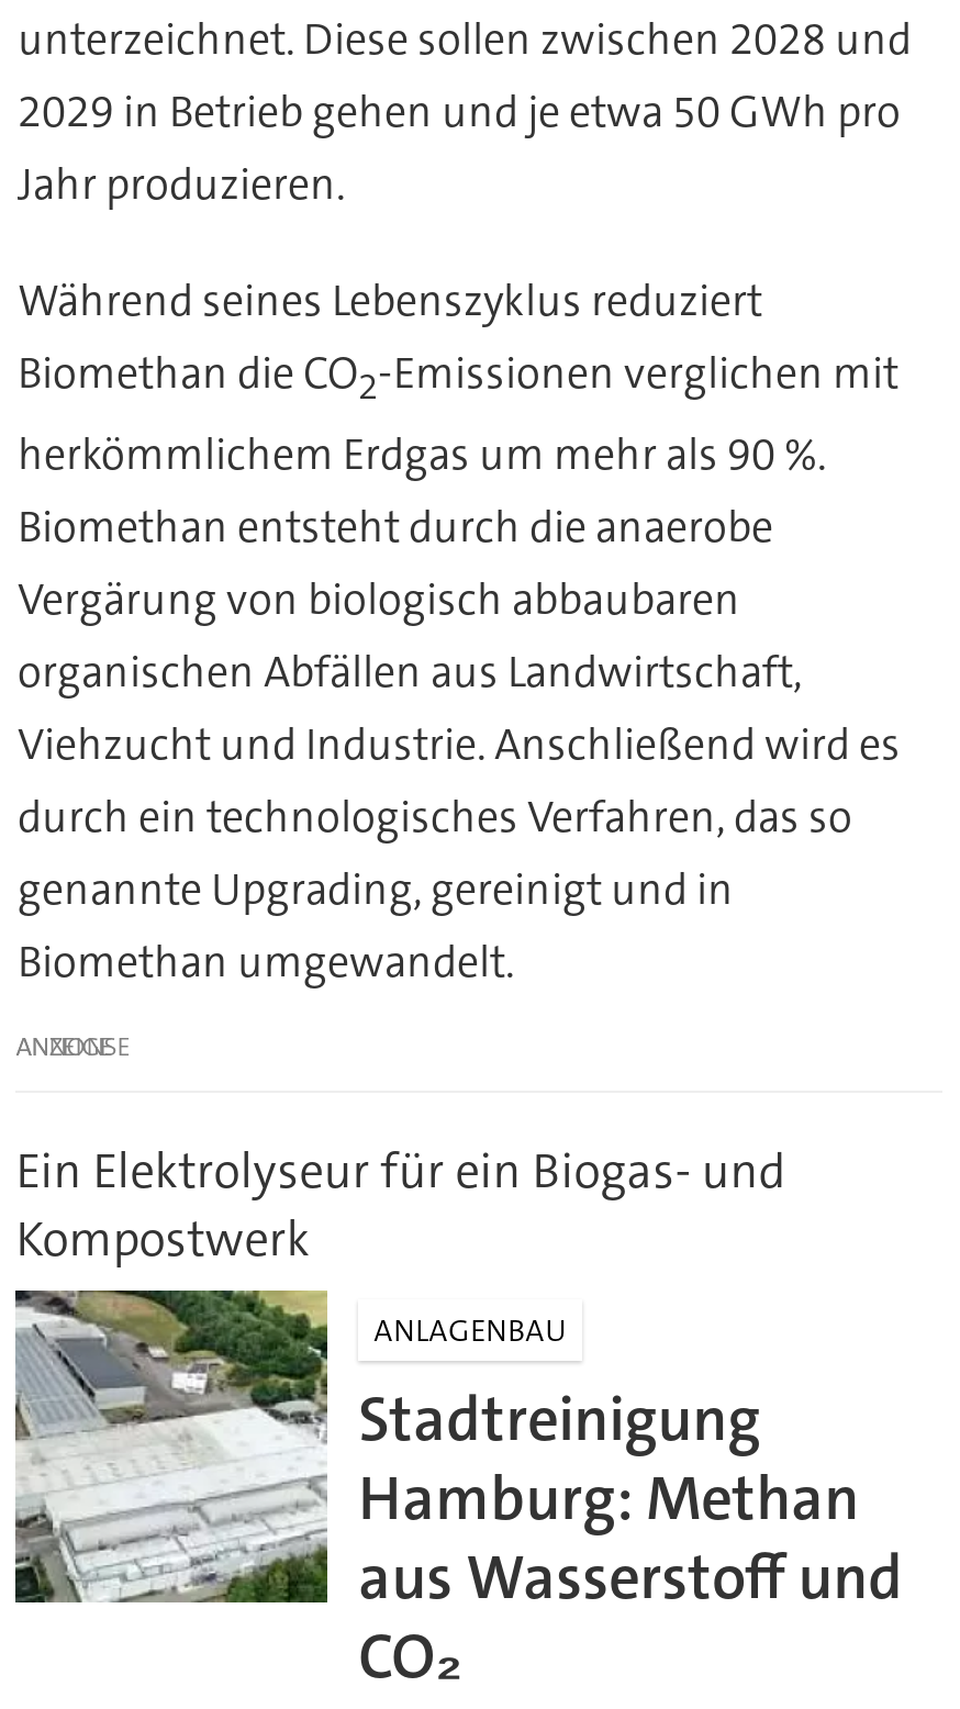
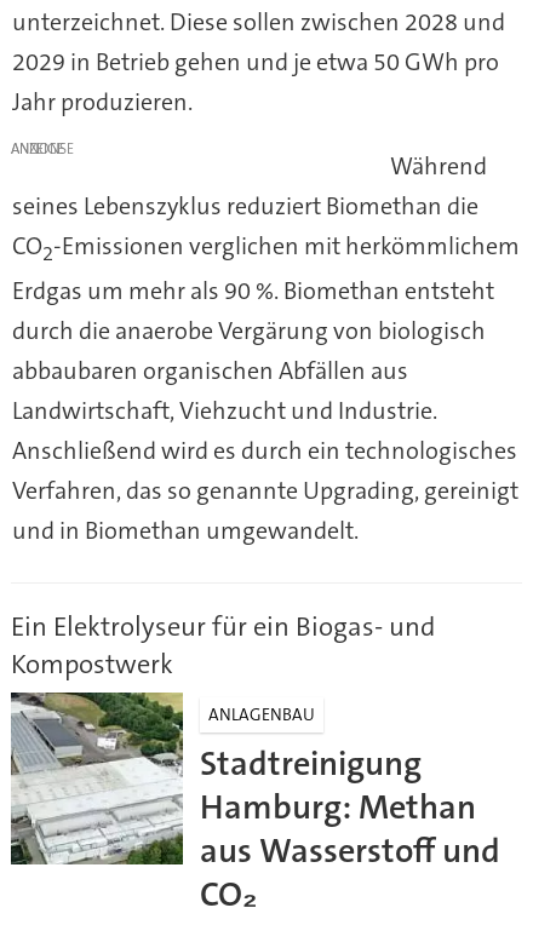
- Während seines Lebenszyklus reduziert
- Biomethan die CO2-Emissionen verglichen mit
- herkömmlichem Erdgas um mehr als 90 %.
- Biomethan entsteht durch die anaerobe
- Vergärung von biologisch abbaubaren
- organischen Abfällen aus Landwirtschaft,
- Viehzucht und Industrie. Anschließend wird es
- durch ein technologisches Verfahren, das so
- genannte Upgrading, gereinigt und in
- Biomethan umgewandelt.

moved up: ANZEIGE

+ Während
+ seines Lebenszyklus reduziert Biomethan die
+ CO2-Emissionen verglichen mit herkömmlichem
+ Erdgas um mehr als 90 %. Biomethan entsteht
+ durch die anaerobe Vergärung von biologisch
+ abbaubaren organischen Abfällen aus
+ Landwirtschaft, Viehzucht und Industrie.
+ Anschließend wird es durch ein technologisches
+ Verfahren, das so genannte Upgrading, gereinigt
+ und in Biomethan umgewandelt.
